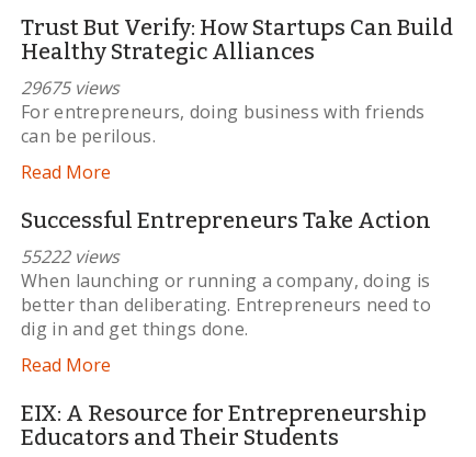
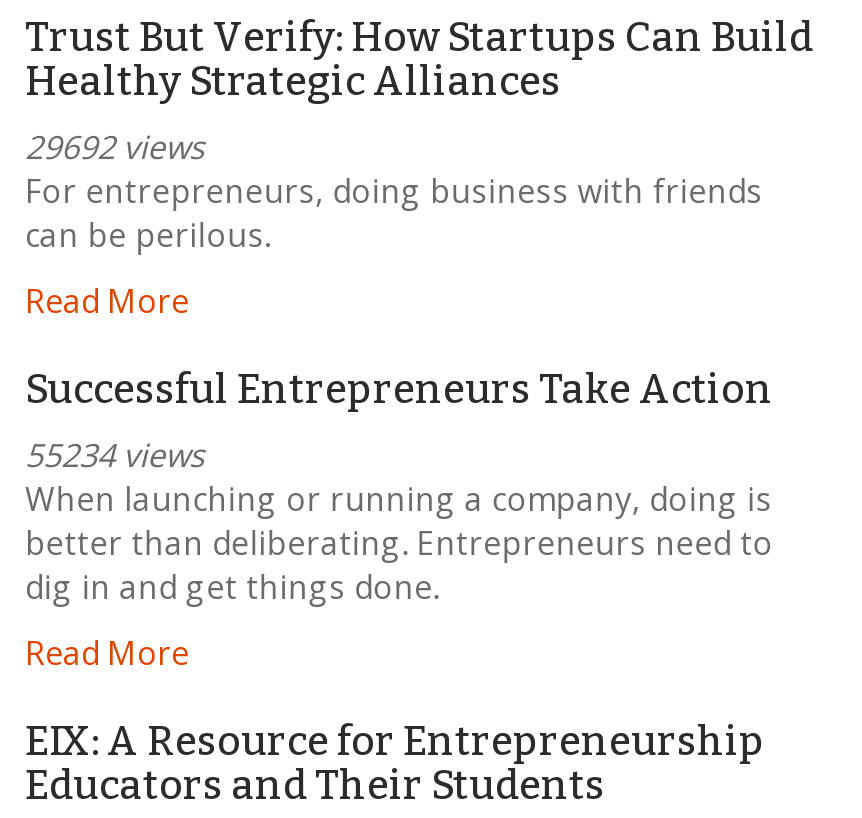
- 29675 views
+ 29692 views

- 55222 views
+ 55234 views
